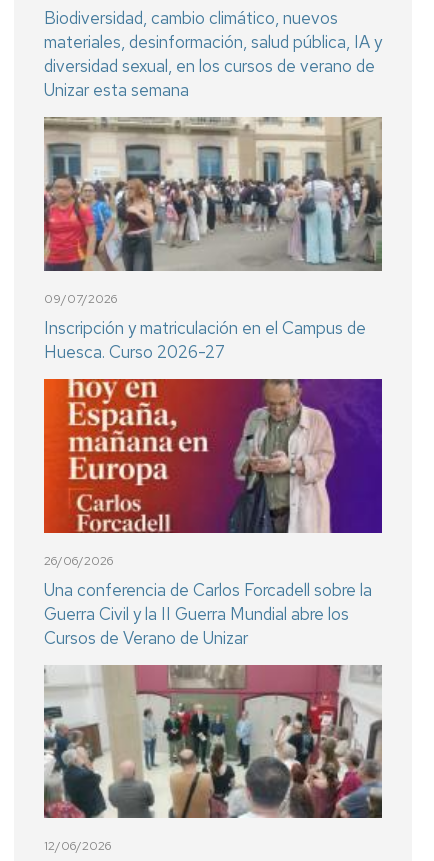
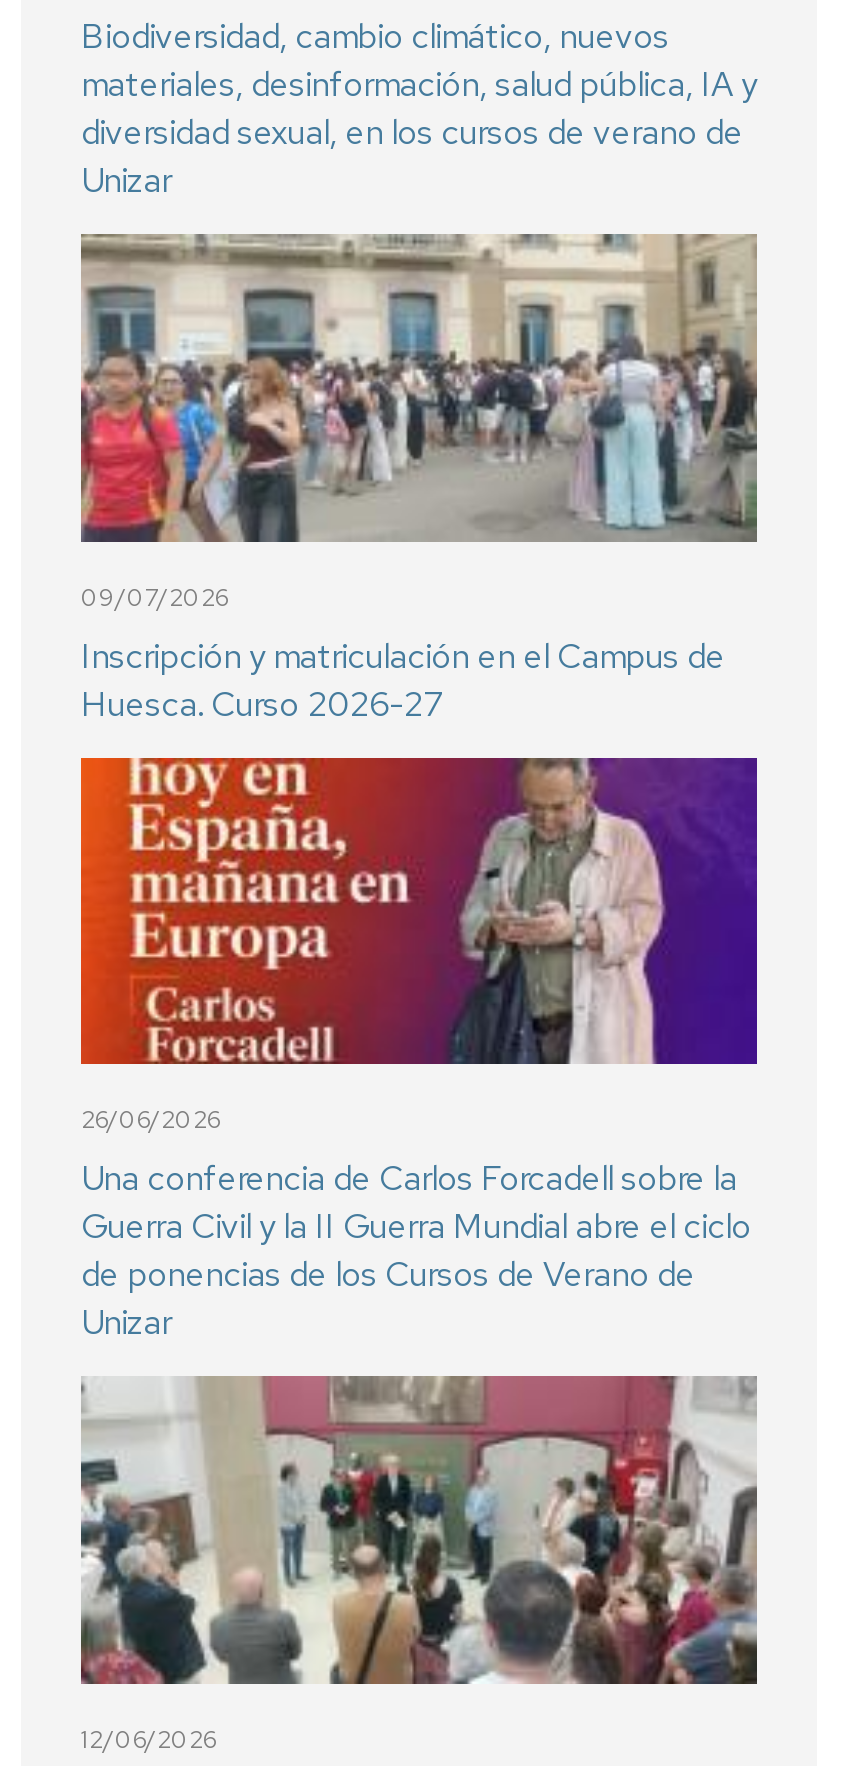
- Unizar esta semana
+ Unizar

- Guerra Civil y la II Guerra Mundial abre los
- Cursos de Verano de Unizar
+ Guerra Civil y la II Guerra Mundial abre el ciclo
+ de ponencias de los Cursos de Verano de
+ Unizar
